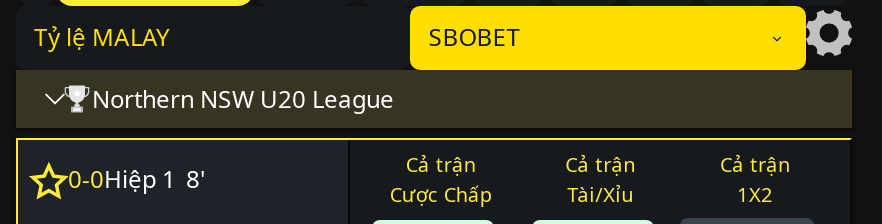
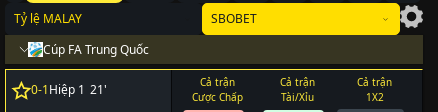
- Northern NSW U20 League
+ Cúp FA Trung Quốc

- 0-0Hiệp 1 8'
+ 0-1Hiệp 1 21'
